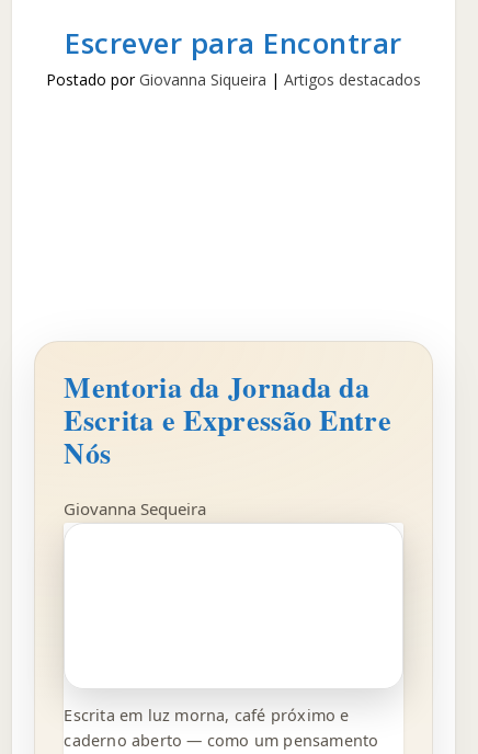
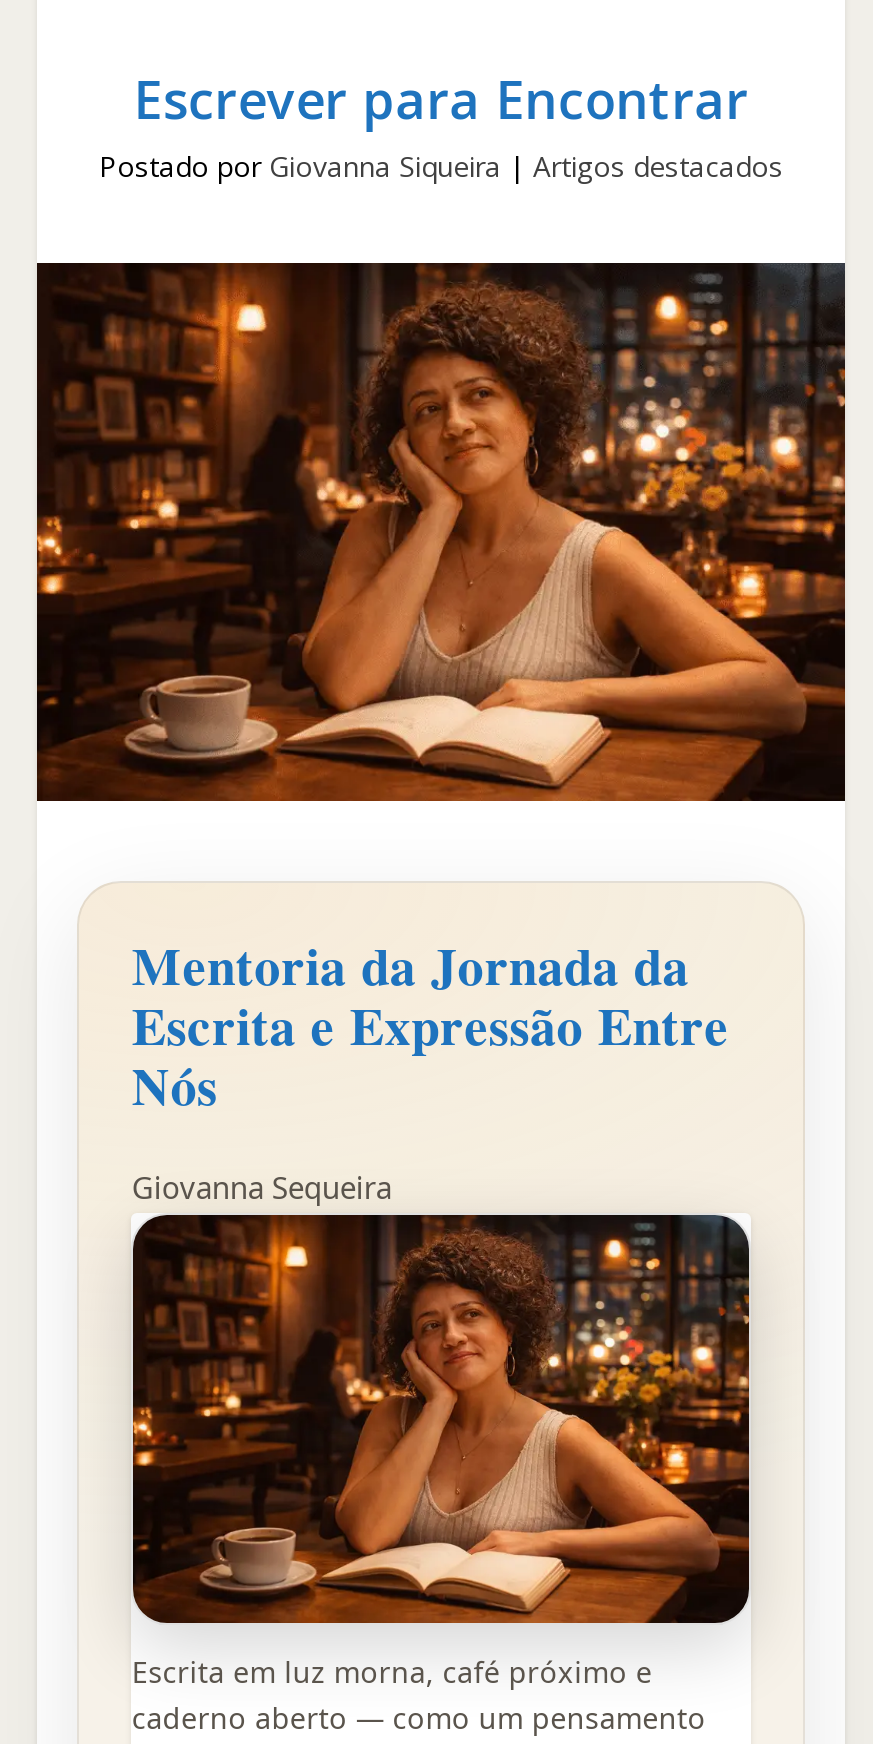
+ [image]

+ [image]
